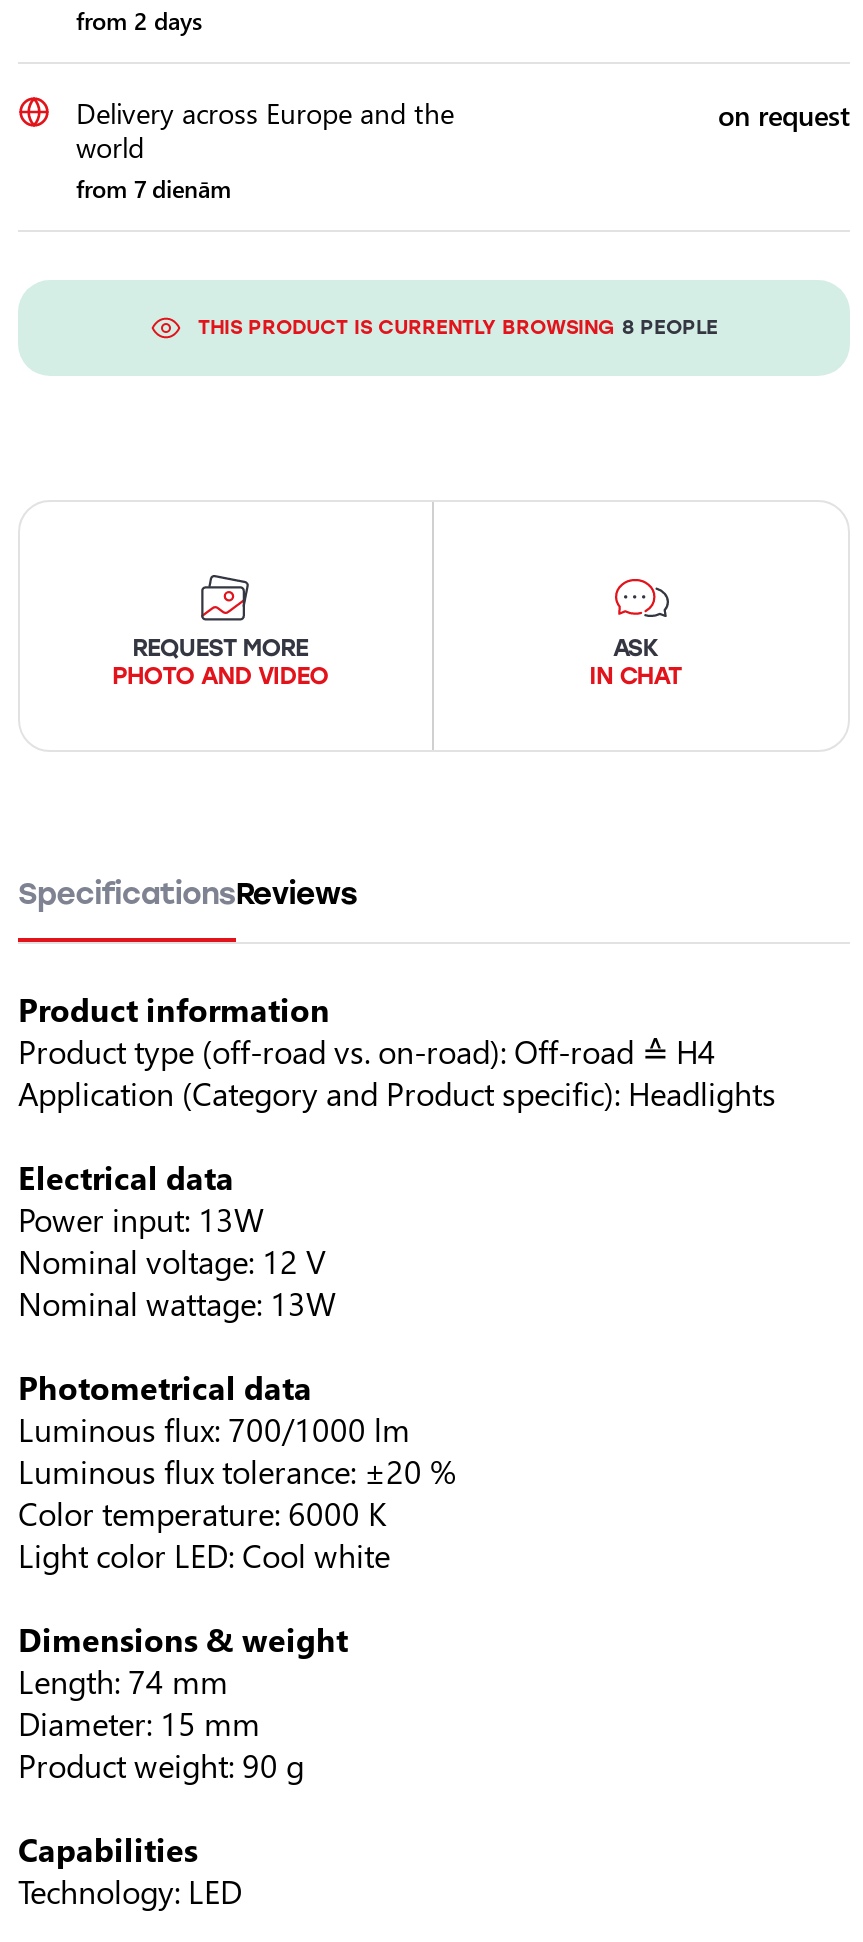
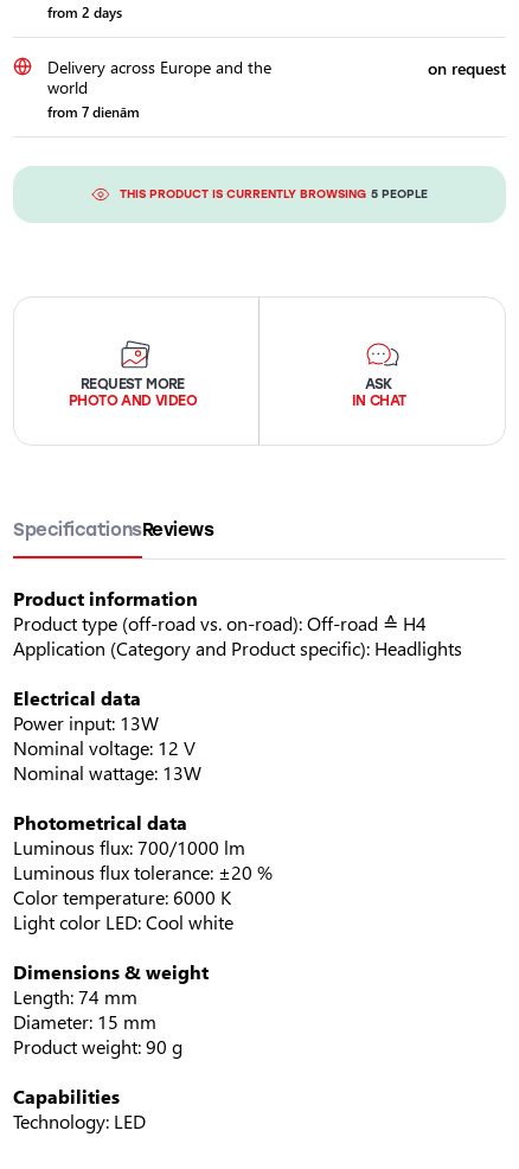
- THIS PRODUCT IS CURRENTLY BROWSING 8 PEOPLE
+ THIS PRODUCT IS CURRENTLY BROWSING 5 PEOPLE
